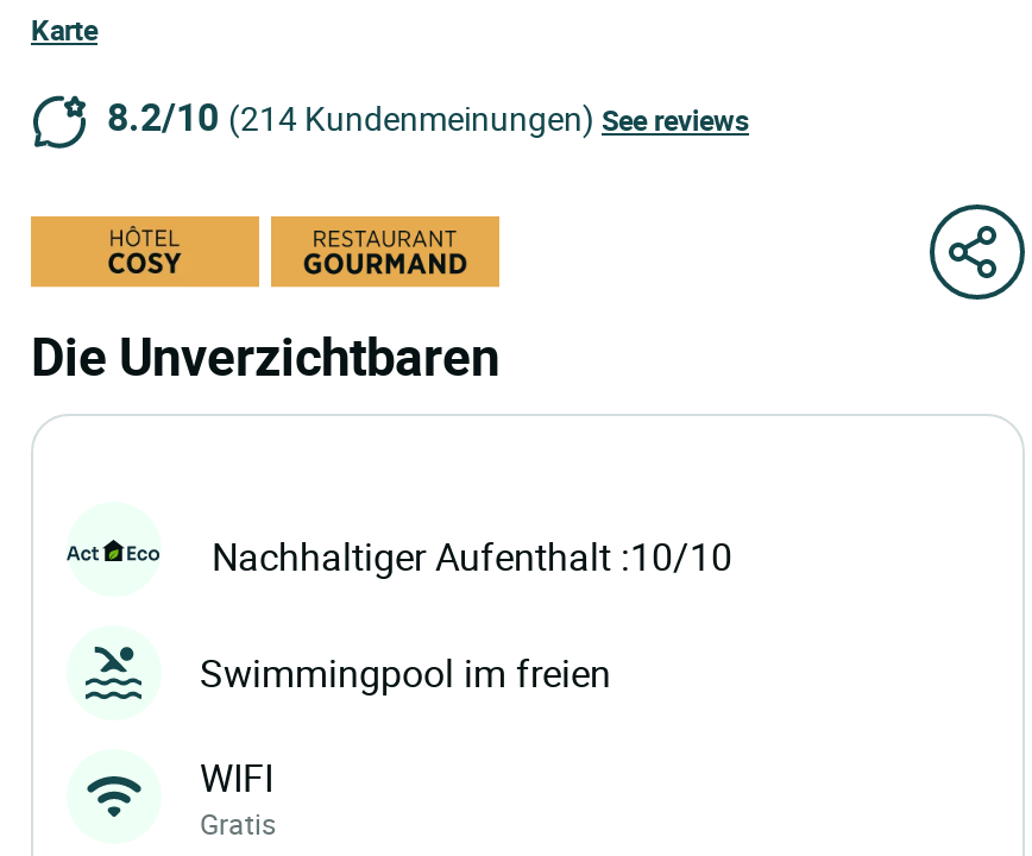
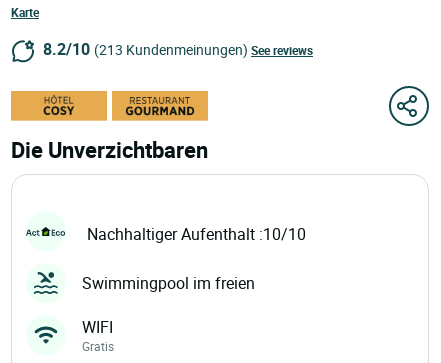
- 8.2/10 (214 Kundenmeinungen) See reviews
+ 8.2/10 (213 Kundenmeinungen) See reviews
